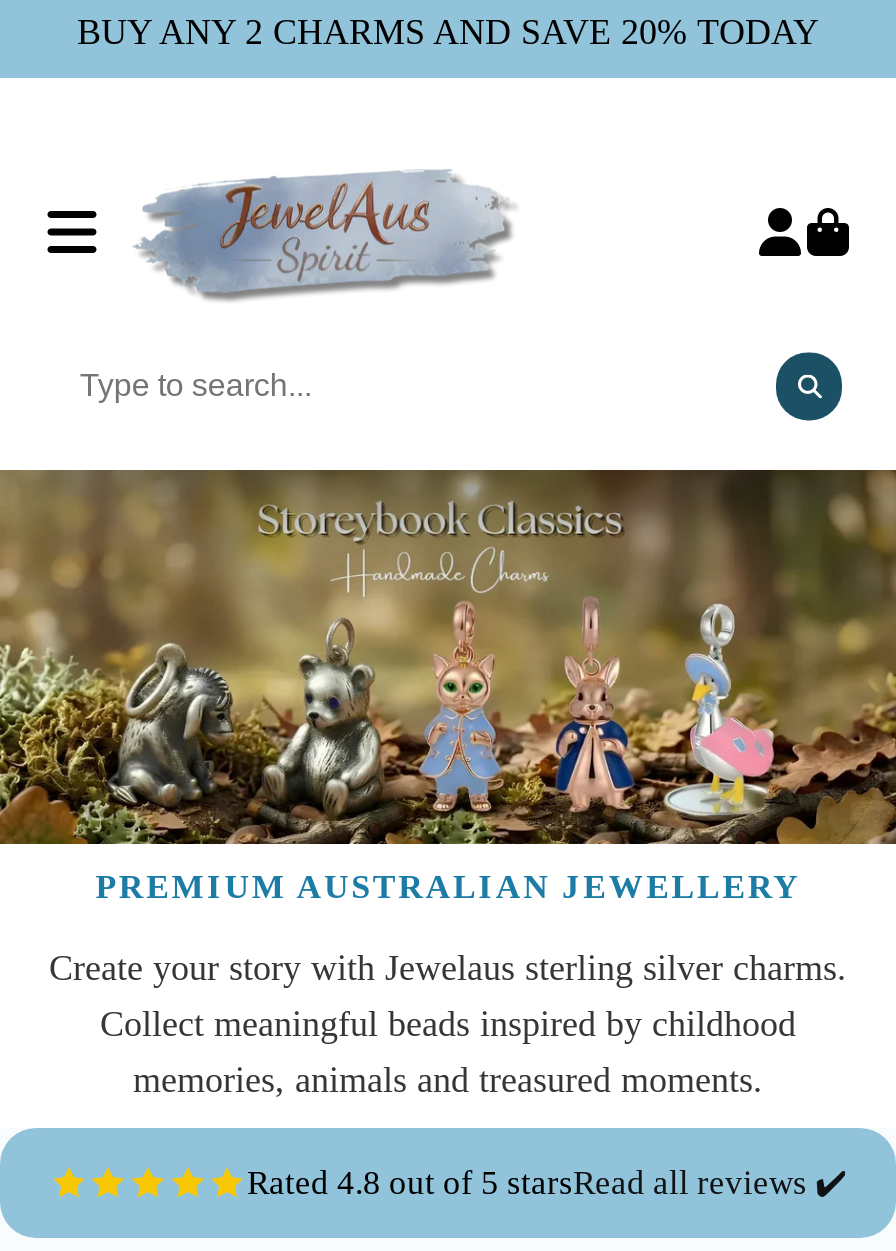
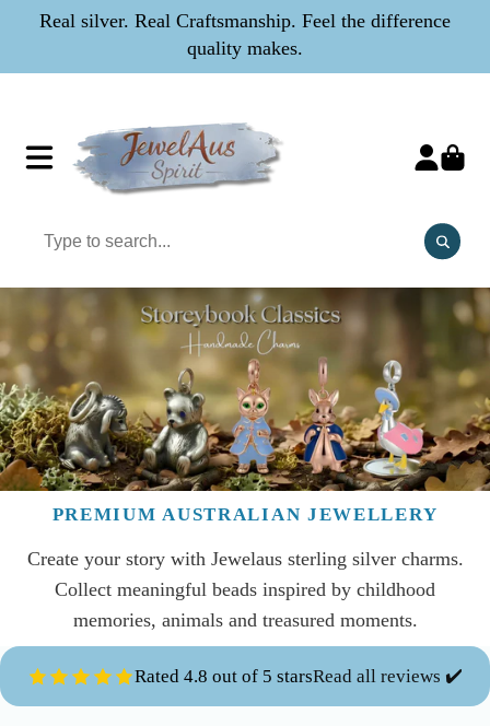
- BUY ANY 2 CHARMS AND SAVE 20% TODAY
+ Real silver. Real Craftsmanship. Feel the difference
+ quality makes.
